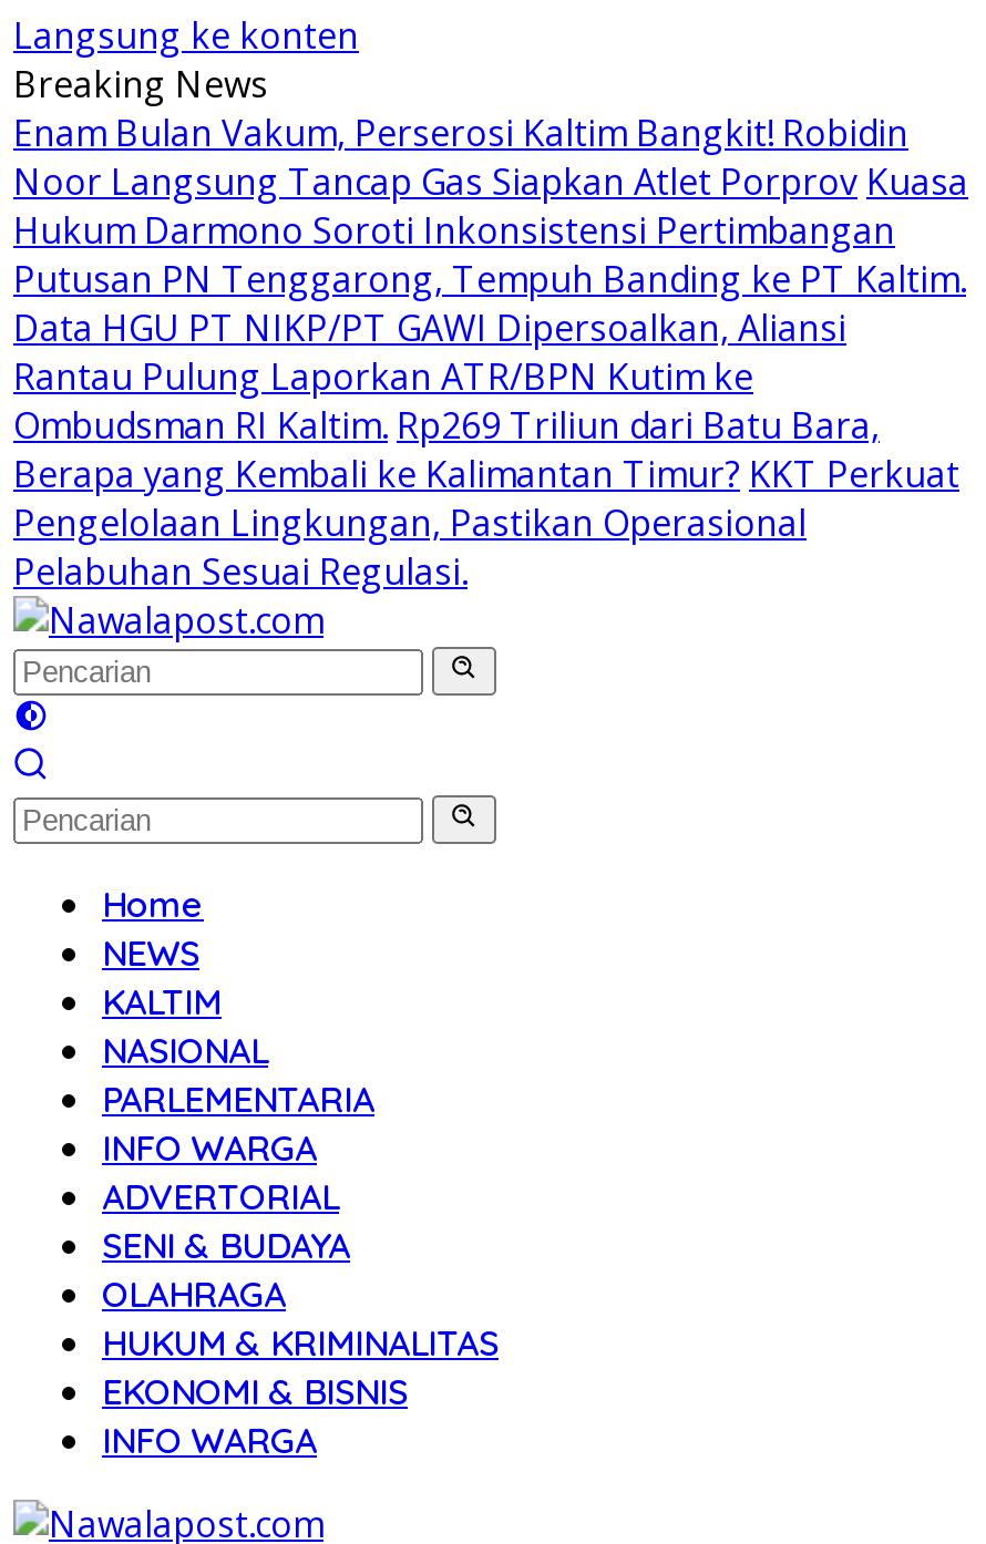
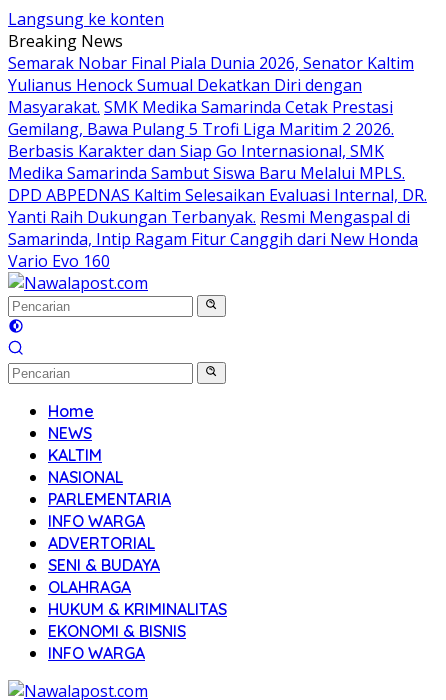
- Enam Bulan Vakum, Perserosi Kaltim Bangkit! Robidin
- Noor Langsung Tancap Gas Siapkan Atlet Porprov Kuasa
- Hukum Darmono Soroti Inkonsistensi Pertimbangan
- Putusan PN Tenggarong, Tempuh Banding ke PT Kaltim.
- Data HGU PT NIKP/PT GAWI Dipersoalkan, Aliansi
- Rantau Pulung Laporkan ATR/BPN Kutim ke
- Ombudsman RI Kaltim. Rp269 Triliun dari Batu Bara,
- Berapa yang Kembali ke Kalimantan Timur? KKT Perkuat
- Pengelolaan Lingkungan, Pastikan Operasional
- Pelabuhan Sesuai Regulasi.
+ Semarak Nobar Final Piala Dunia 2026, Senator Kaltim
+ Yulianus Henock Sumual Dekatkan Diri dengan
+ Masyarakat. SMK Medika Samarinda Cetak Prestasi
+ Gemilang, Bawa Pulang 5 Trofi Liga Maritim 2 2026.
+ Berbasis Karakter dan Siap Go Internasional, SMK
+ Medika Samarinda Sambut Siswa Baru Melalui MPLS.
+ DPD ABPEDNAS Kaltim Selesaikan Evaluasi Internal, DR.
+ Yanti Raih Dukungan Terbanyak. Resmi Mengaspal di
+ Samarinda, Intip Ragam Fitur Canggih dari New Honda
+ Vario Evo 160
